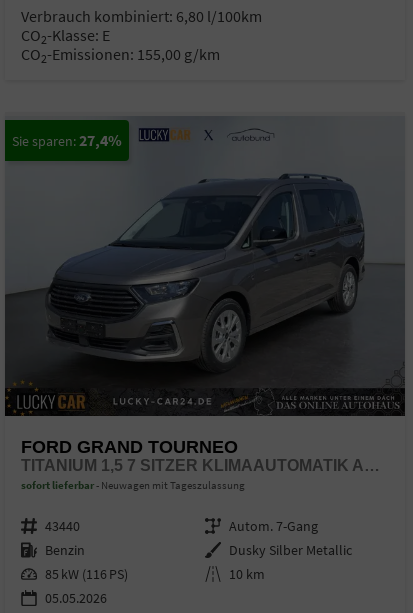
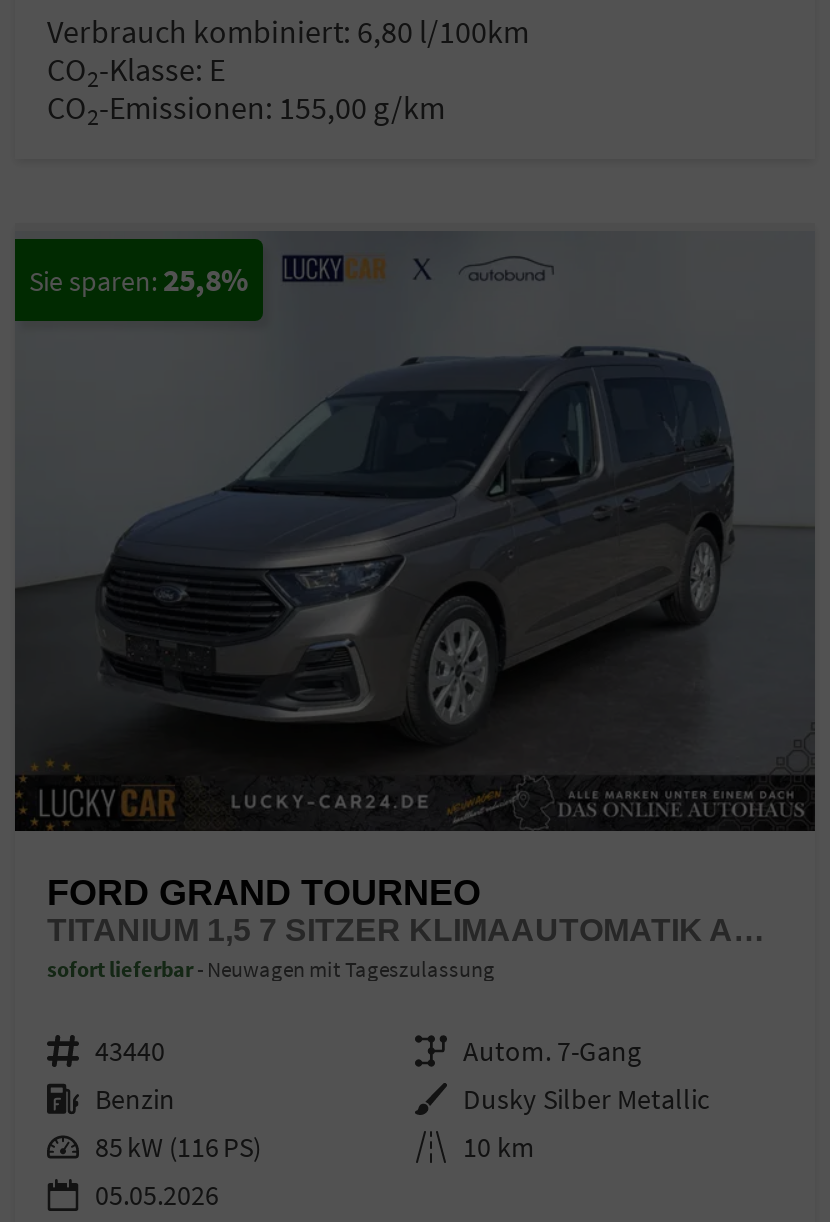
- 27,4%
+ 25,8%
